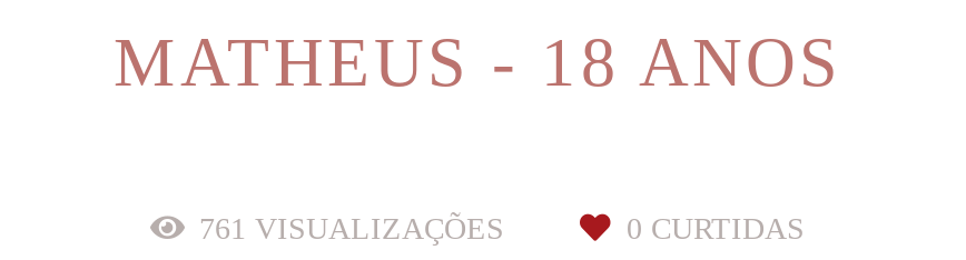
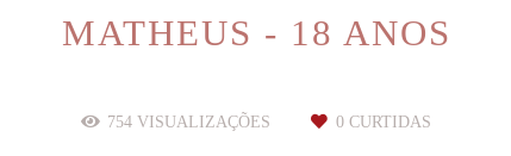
- 761 VISUALIZAÇÕES
+ 754 VISUALIZAÇÕES
